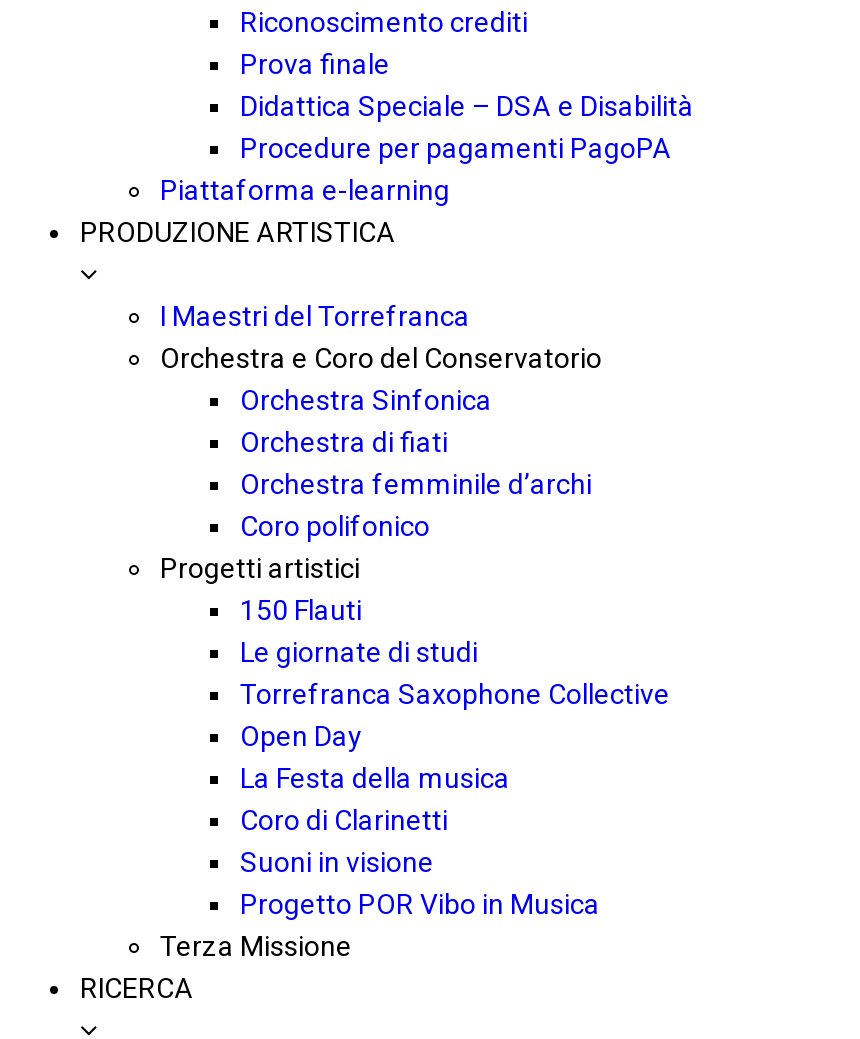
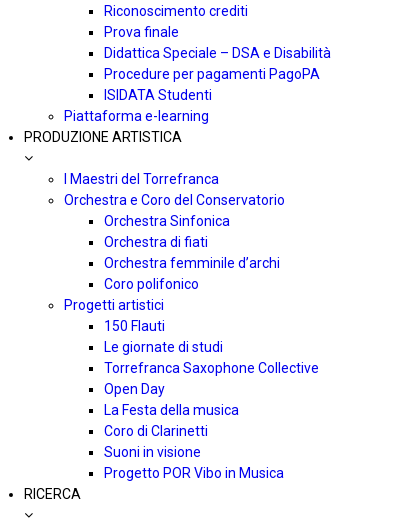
moved down: Piattaforma e-learning | PRODUZIONE ARTISTICA | I Maestri del Torrefranca | ... | Suoni in visione | Progetto POR Vibo in Musica

+ ISIDATA Studenti

- Terza Missione
